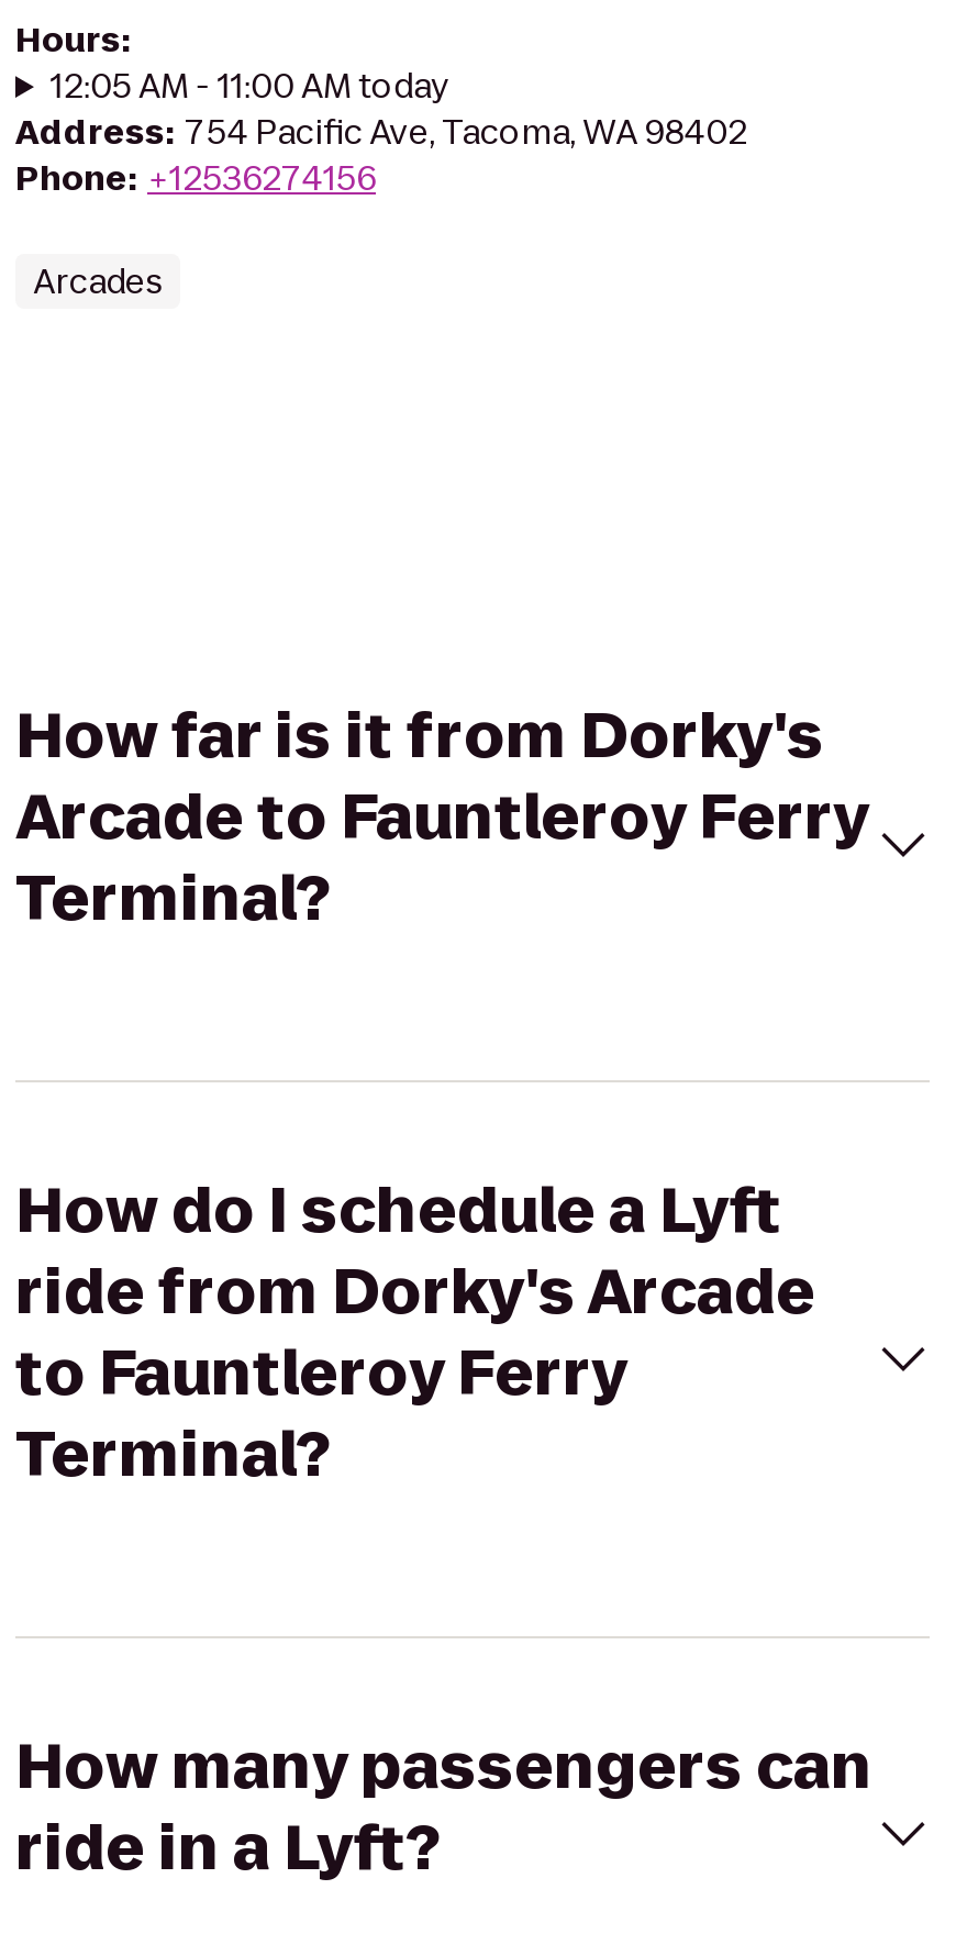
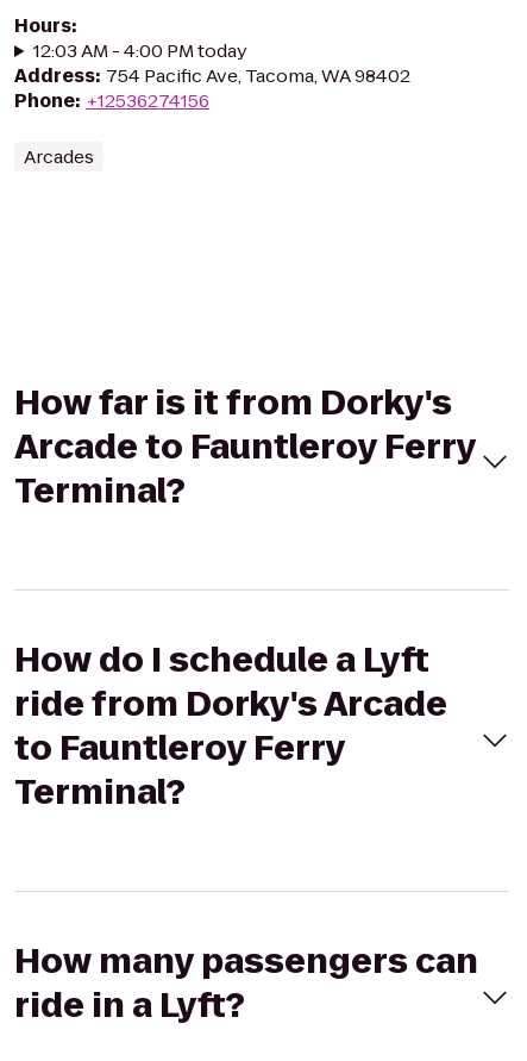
- 12:05 AM - 11:00 AM today
+ 12:03 AM - 4:00 PM today
